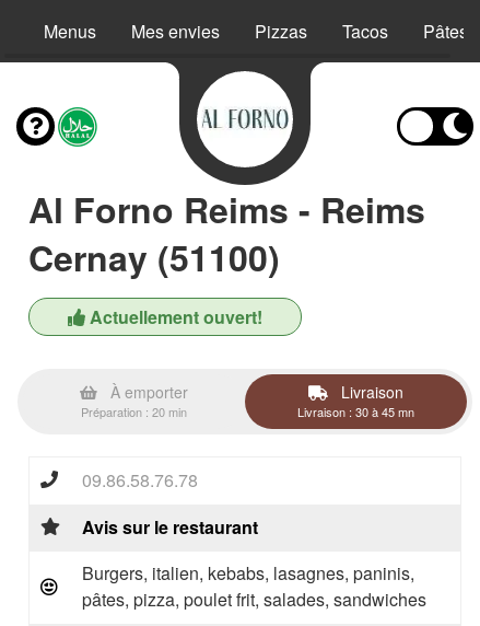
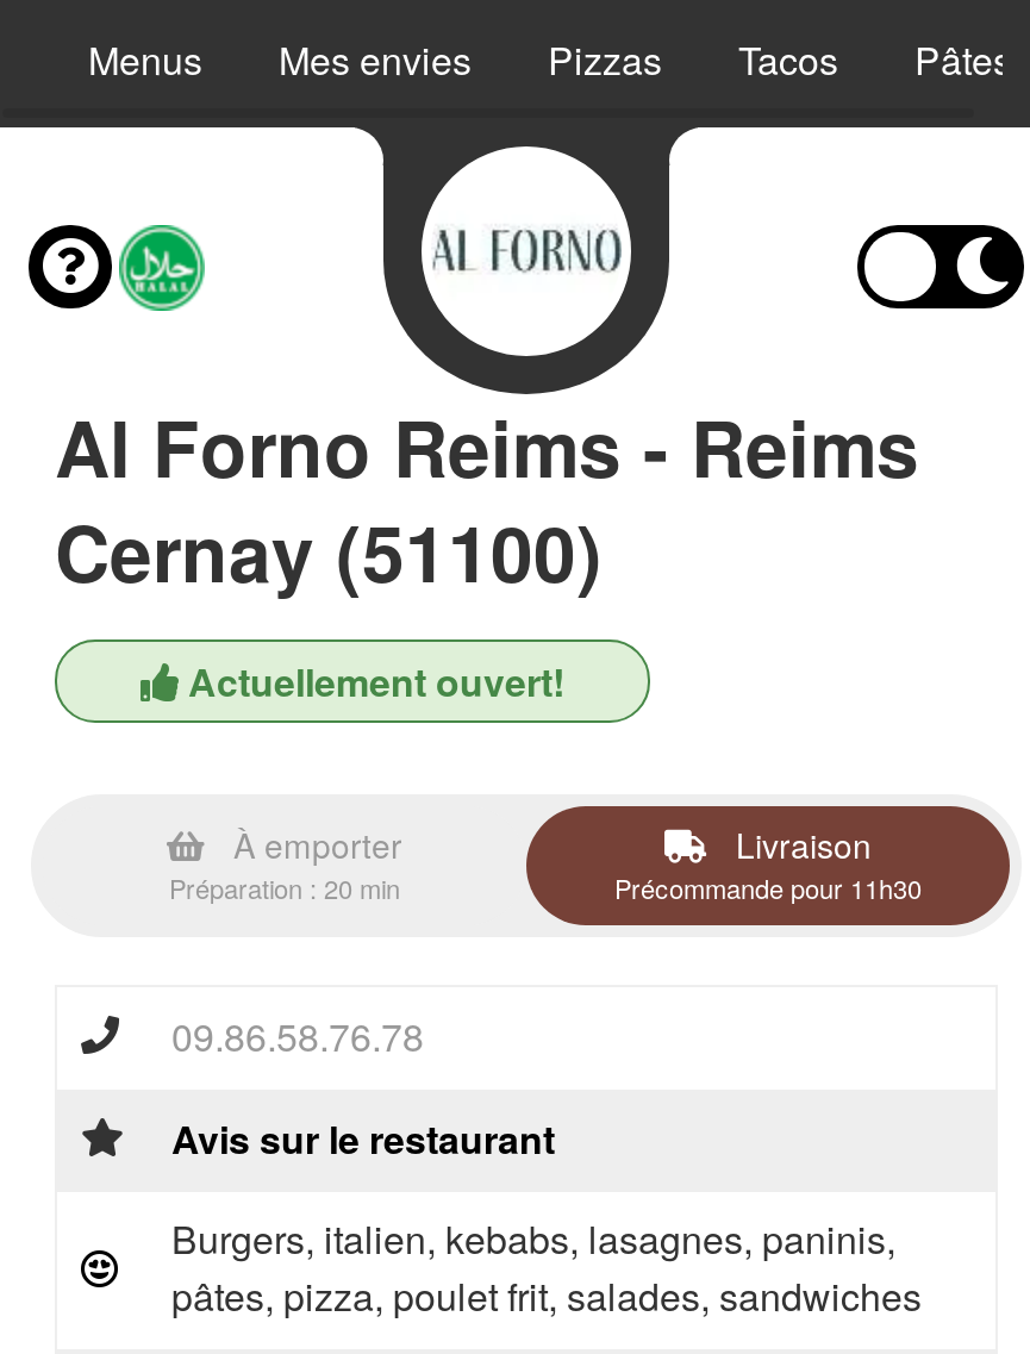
- Livraison : 30 à 45 mn
+ Précommande pour 11h30
